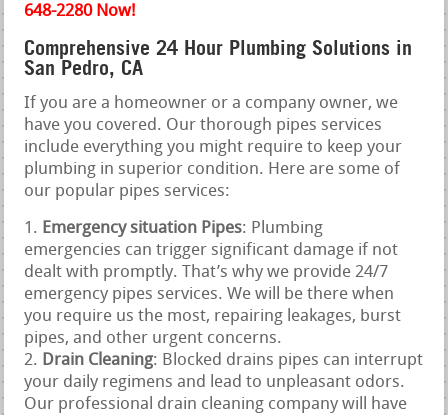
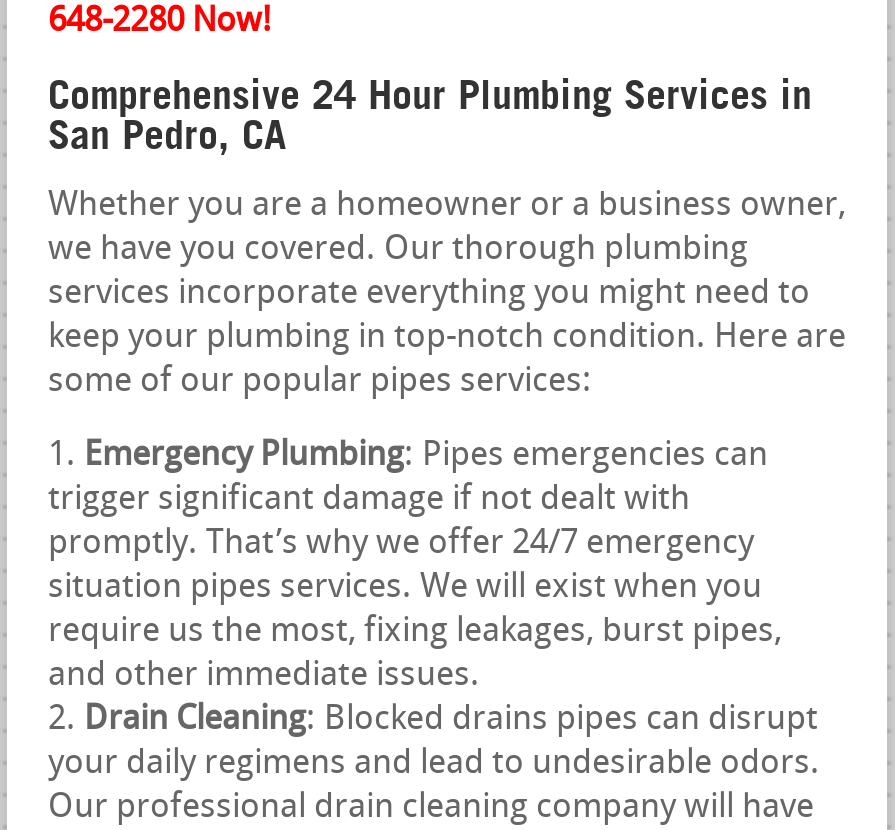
- Comprehensive 24 Hour Plumbing Solutions in
+ Comprehensive 24 Hour Plumbing Services in

- If you are a homeowner or a company owner, we
- have you covered. Our thorough pipes services
- include everything you might require to keep your
- plumbing in superior condition. Here are some of
- our popular pipes services:
+ Whether you are a homeowner or a business owner,
+ we have you covered. Our thorough plumbing
+ services incorporate everything you might need to
+ keep your plumbing in top-notch condition. Here are
+ some of our popular pipes services:

- Emergency situation Pipes: Plumbing
- emergencies can trigger significant damage if not
- dealt with promptly. That’s why we provide 24/7
- emergency pipes services. We will be there when
- you require us the most, repairing leakages, burst
- pipes, and other urgent concerns.
- Drain Cleaning: Blocked drains pipes can interrupt
- your daily regimens and lead to unpleasant odors.
+ Emergency Plumbing: Pipes emergencies can
+ trigger significant damage if not dealt with
+ promptly. That’s why we offer 24/7 emergency
+ situation pipes services. We will exist when you
+ require us the most, fixing leakages, burst pipes,
+ and other immediate issues.
+ Drain Cleaning: Blocked drains pipes can disrupt
+ your daily regimens and lead to undesirable odors.
